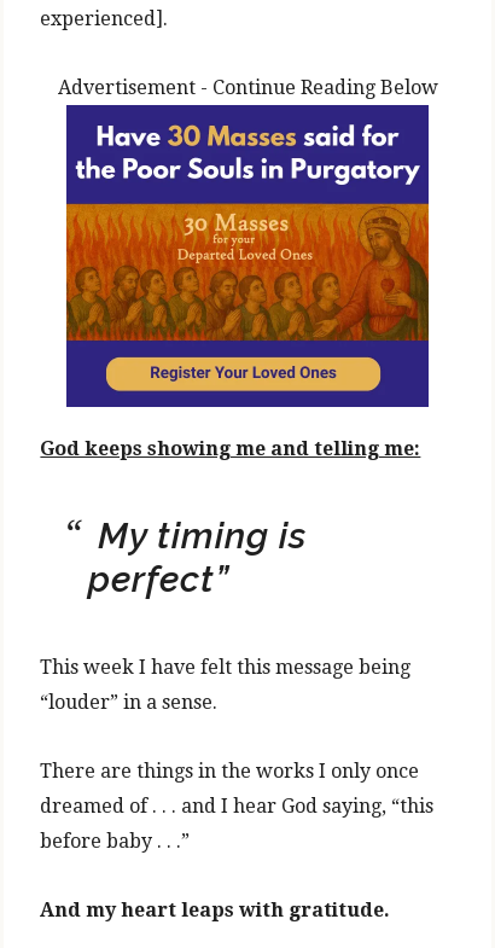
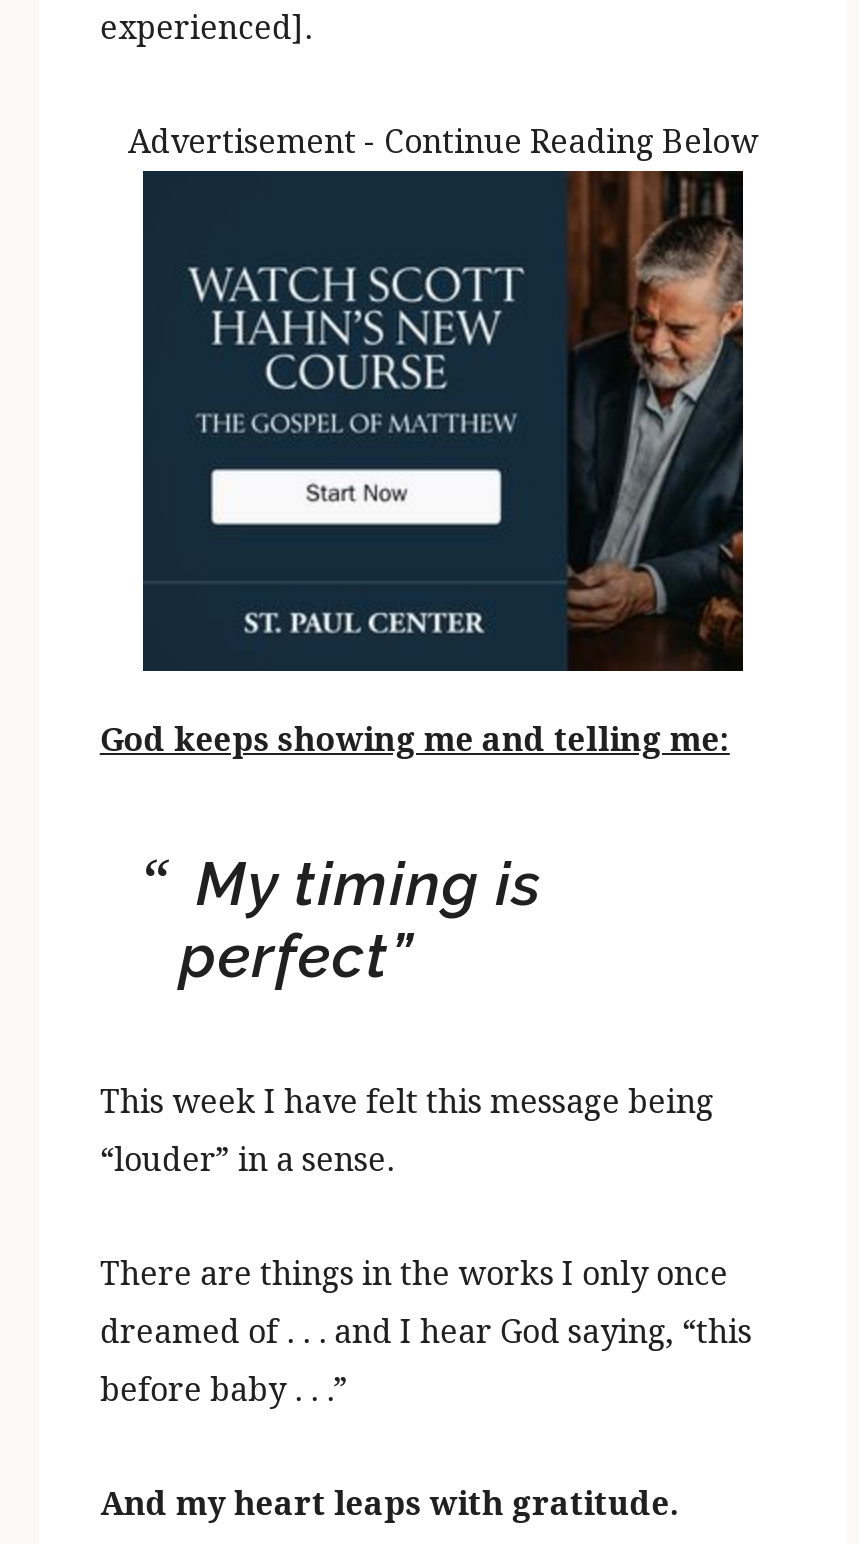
- [image]
+ [image]
